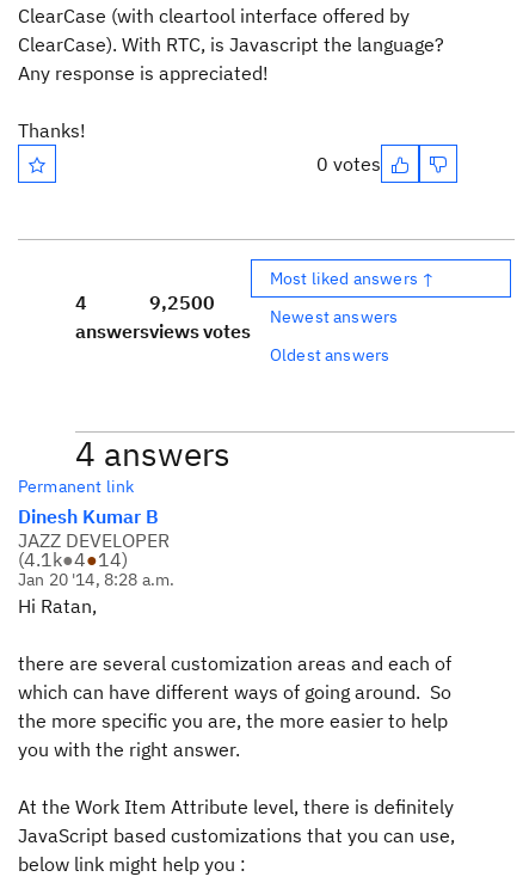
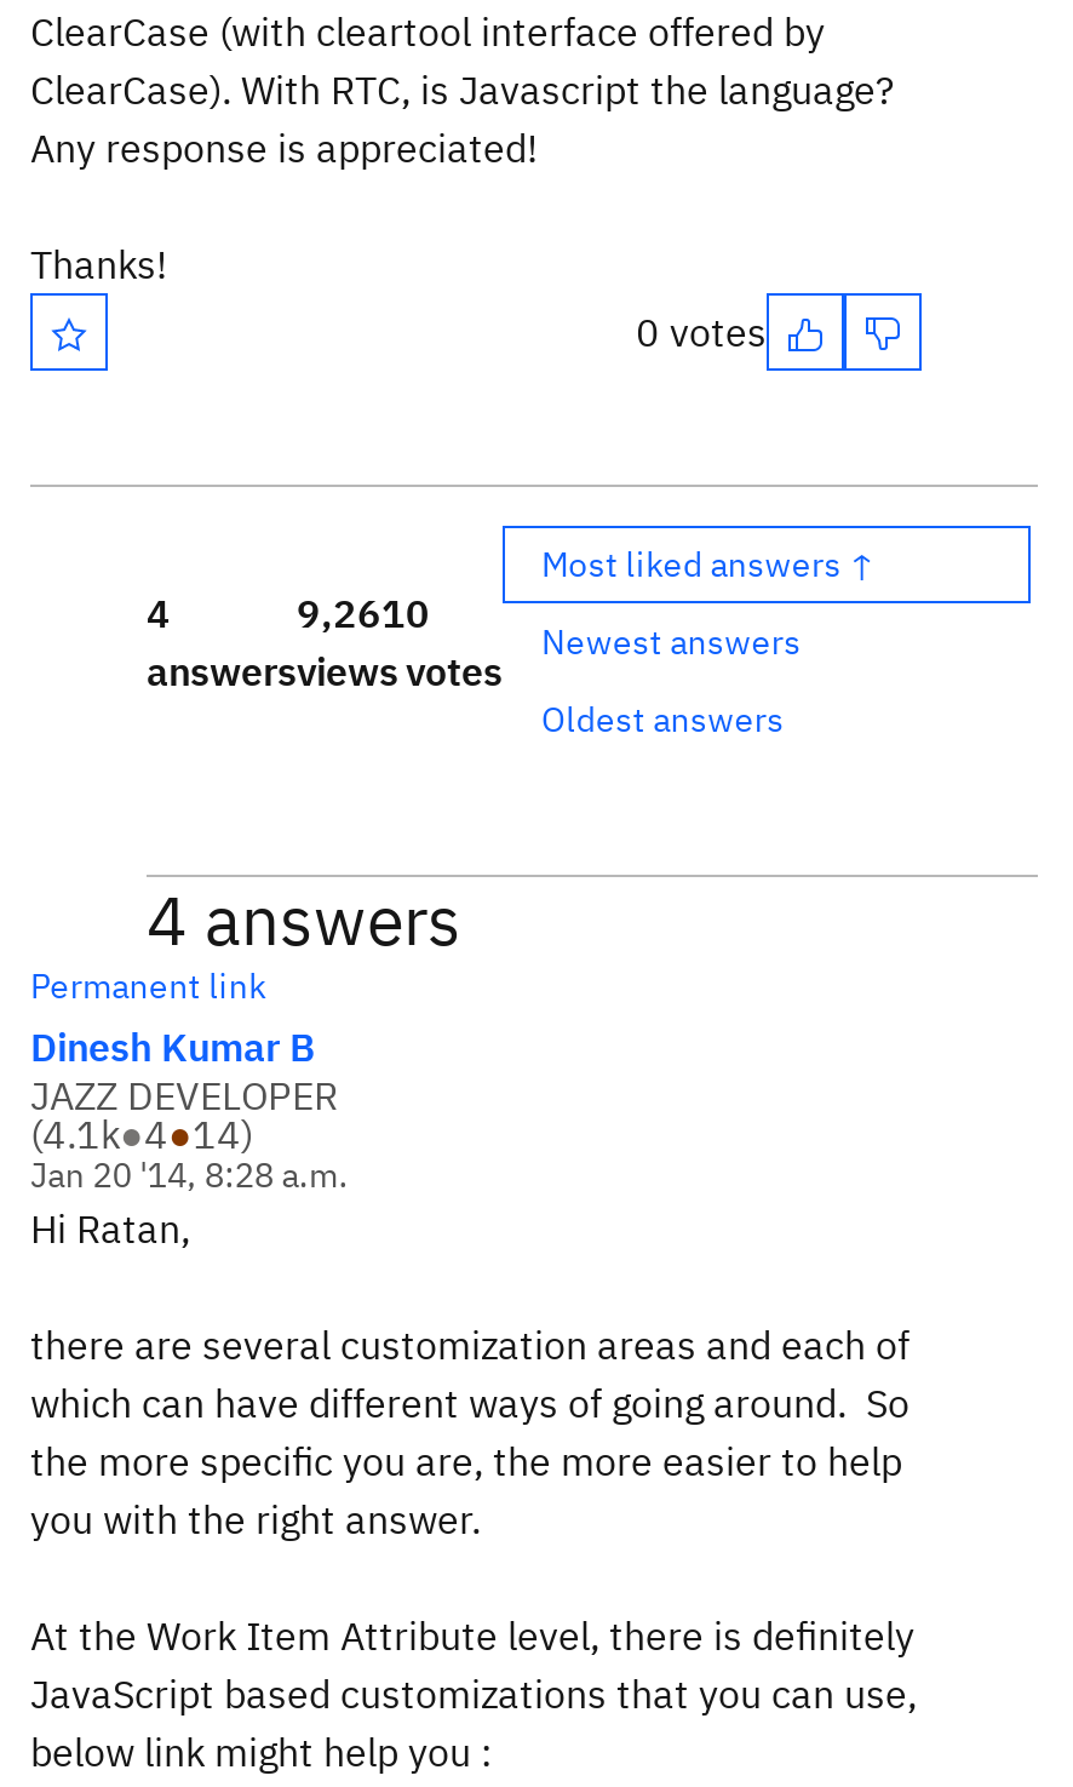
- 9,250 0
+ 9,261 0
